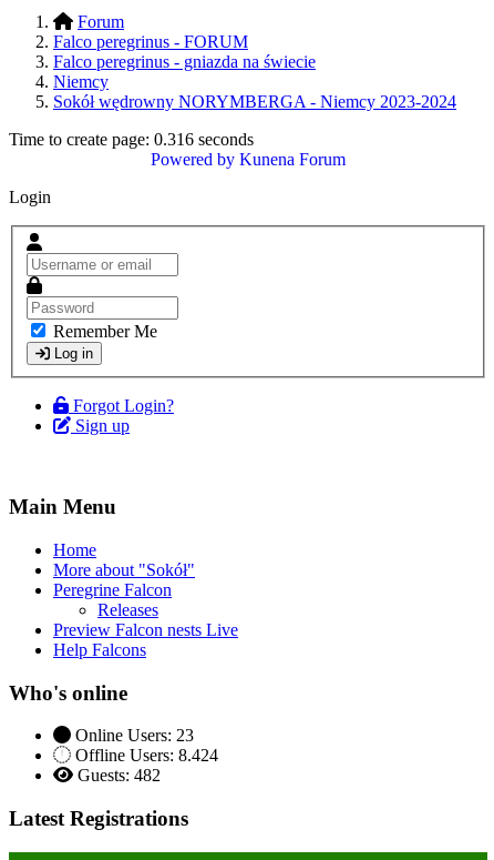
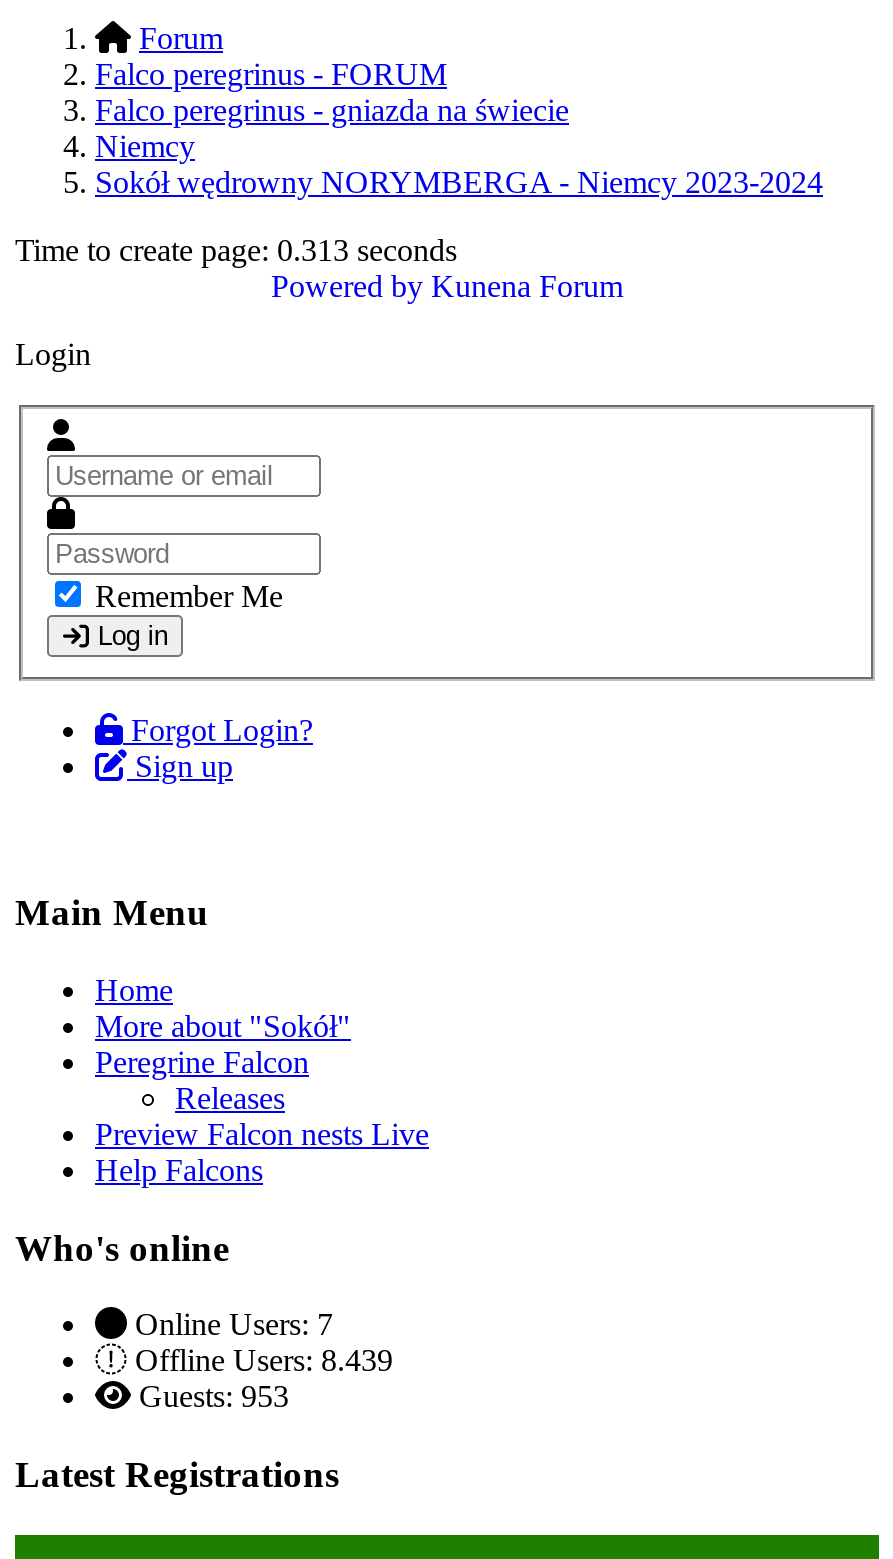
- Time to create page: 0.316 seconds
+ Time to create page: 0.313 seconds

- Online Users: 23
+ Online Users: 7

- Offline Users: 8.424
+ Offline Users: 8.439

- Guests: 482
+ Guests: 953
